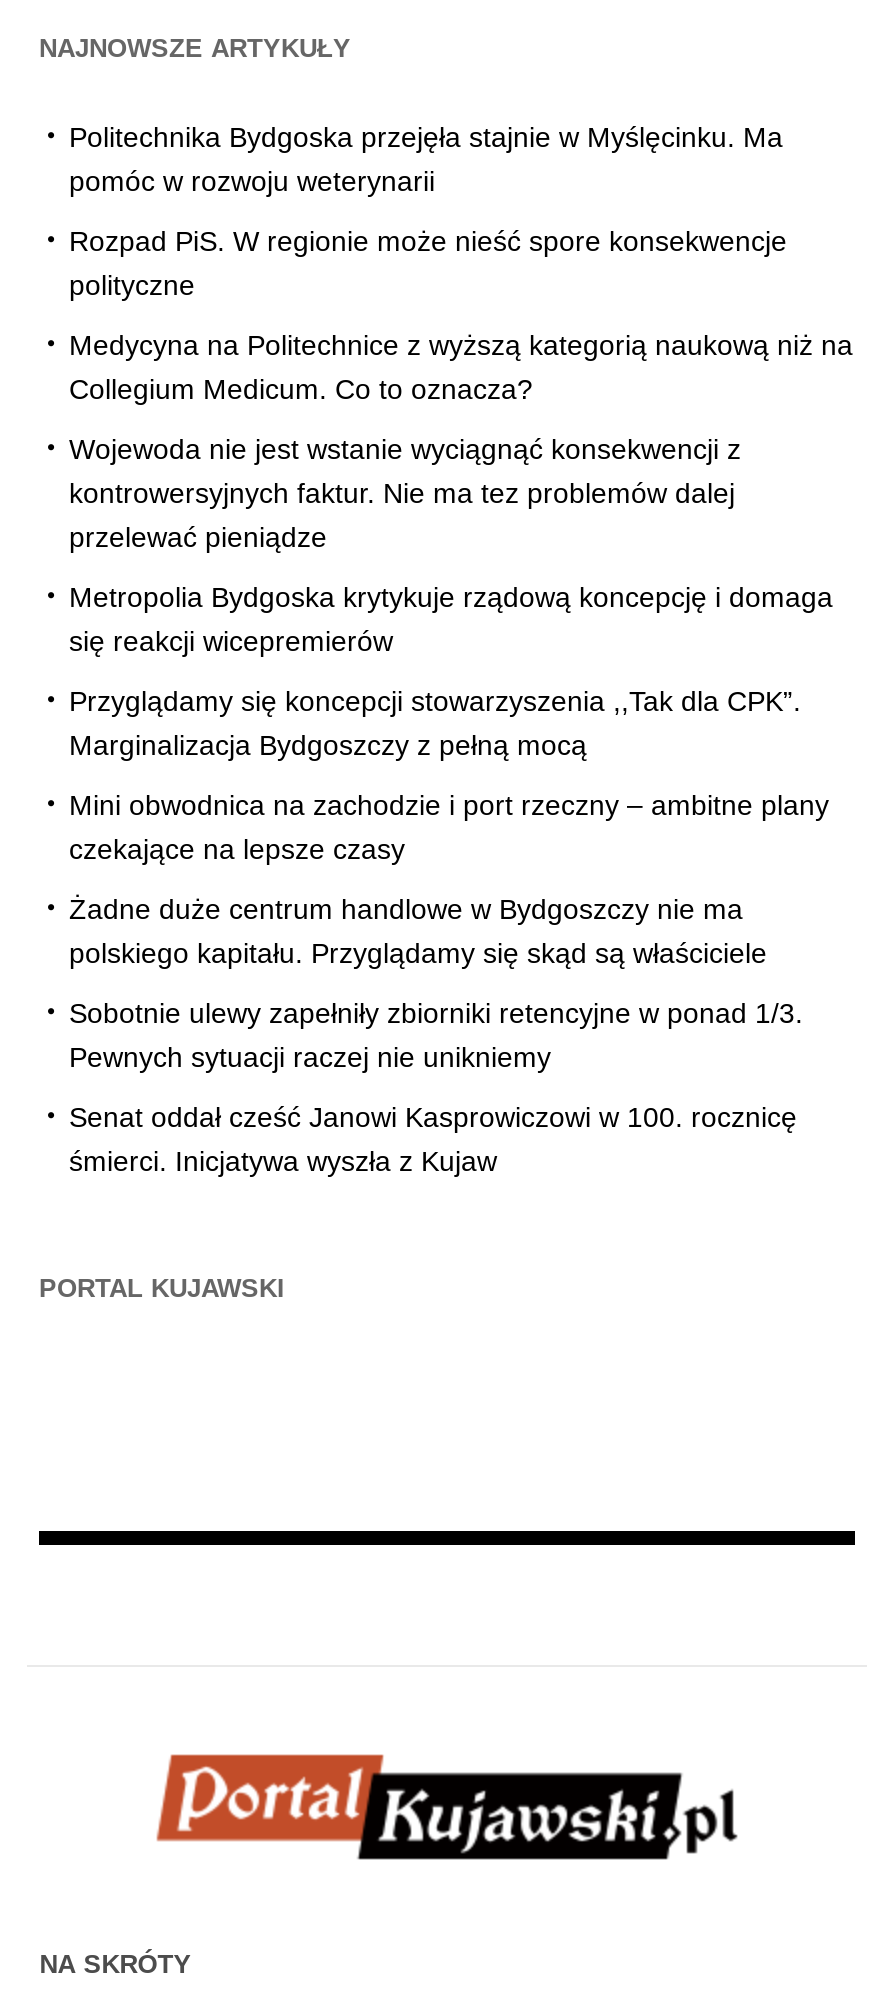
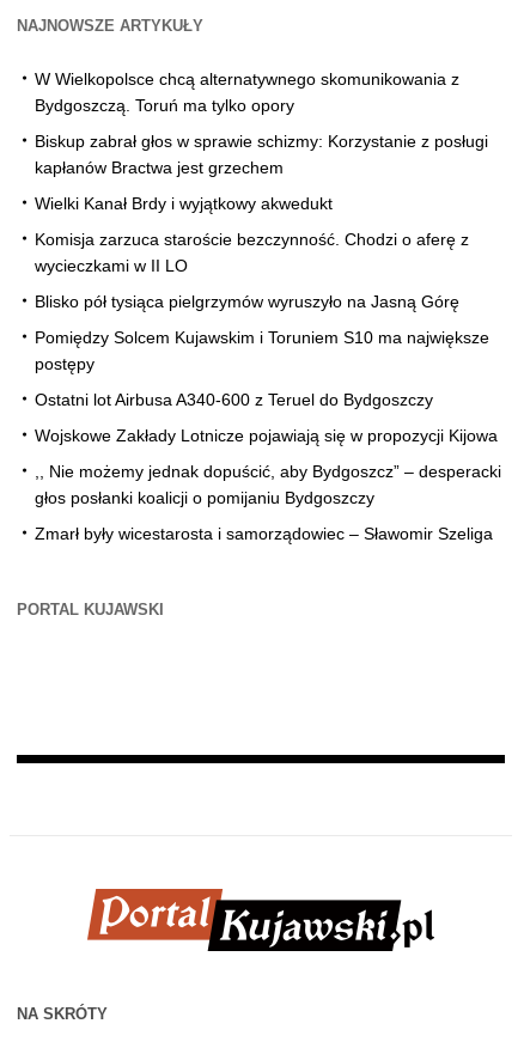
- Politechnika Bydgoska przejęła stajnie w Myślęcinku. Ma
- pomóc w rozwoju weterynarii
+ W Wielkopolsce chcą alternatywnego skomunikowania z
+ Bydgoszczą. Toruń ma tylko opory

- Rozpad PiS. W regionie może nieść spore konsekwencje
- polityczne
+ Biskup zabrał głos w sprawie schizmy: Korzystanie z posługi
+ kapłanów Bractwa jest grzechem

- Medycyna na Politechnice z wyższą kategorią naukową niż na
- Collegium Medicum. Co to oznacza?
+ Wielki Kanał Brdy i wyjątkowy akwedukt

- Wojewoda nie jest wstanie wyciągnąć konsekwencji z
- kontrowersyjnych faktur. Nie ma tez problemów dalej
- przelewać pieniądze
+ Komisja zarzuca staroście bezczynność. Chodzi o aferę z
+ wycieczkami w II LO

- Metropolia Bydgoska krytykuje rządową koncepcję i domaga
- się reakcji wicepremierów
+ Blisko pół tysiąca pielgrzymów wyruszyło na Jasną Górę

- Przyglądamy się koncepcji stowarzyszenia ,,Tak dla CPK”.
- Marginalizacja Bydgoszczy z pełną mocą
+ Pomiędzy Solcem Kujawskim i Toruniem S10 ma największe
+ postępy

- Mini obwodnica na zachodzie i port rzeczny – ambitne plany
- czekające na lepsze czasy
+ Ostatni lot Airbusa A340-600 z Teruel do Bydgoszczy

- Żadne duże centrum handlowe w Bydgoszczy nie ma
- polskiego kapitału. Przyglądamy się skąd są właściciele
+ Wojskowe Zakłady Lotnicze pojawiają się w propozycji Kijowa

- Sobotnie ulewy zapełniły zbiorniki retencyjne w ponad 1/3.
- Pewnych sytuacji raczej nie unikniemy
+ ,, Nie możemy jednak dopuścić, aby Bydgoszcz” – desperacki
+ głos posłanki koalicji o pomijaniu Bydgoszczy

- Senat oddał cześć Janowi Kasprowiczowi w 100. rocznicę
- śmierci. Inicjatywa wyszła z Kujaw
+ Zmarł były wicestarosta i samorządowiec – Sławomir Szeliga
